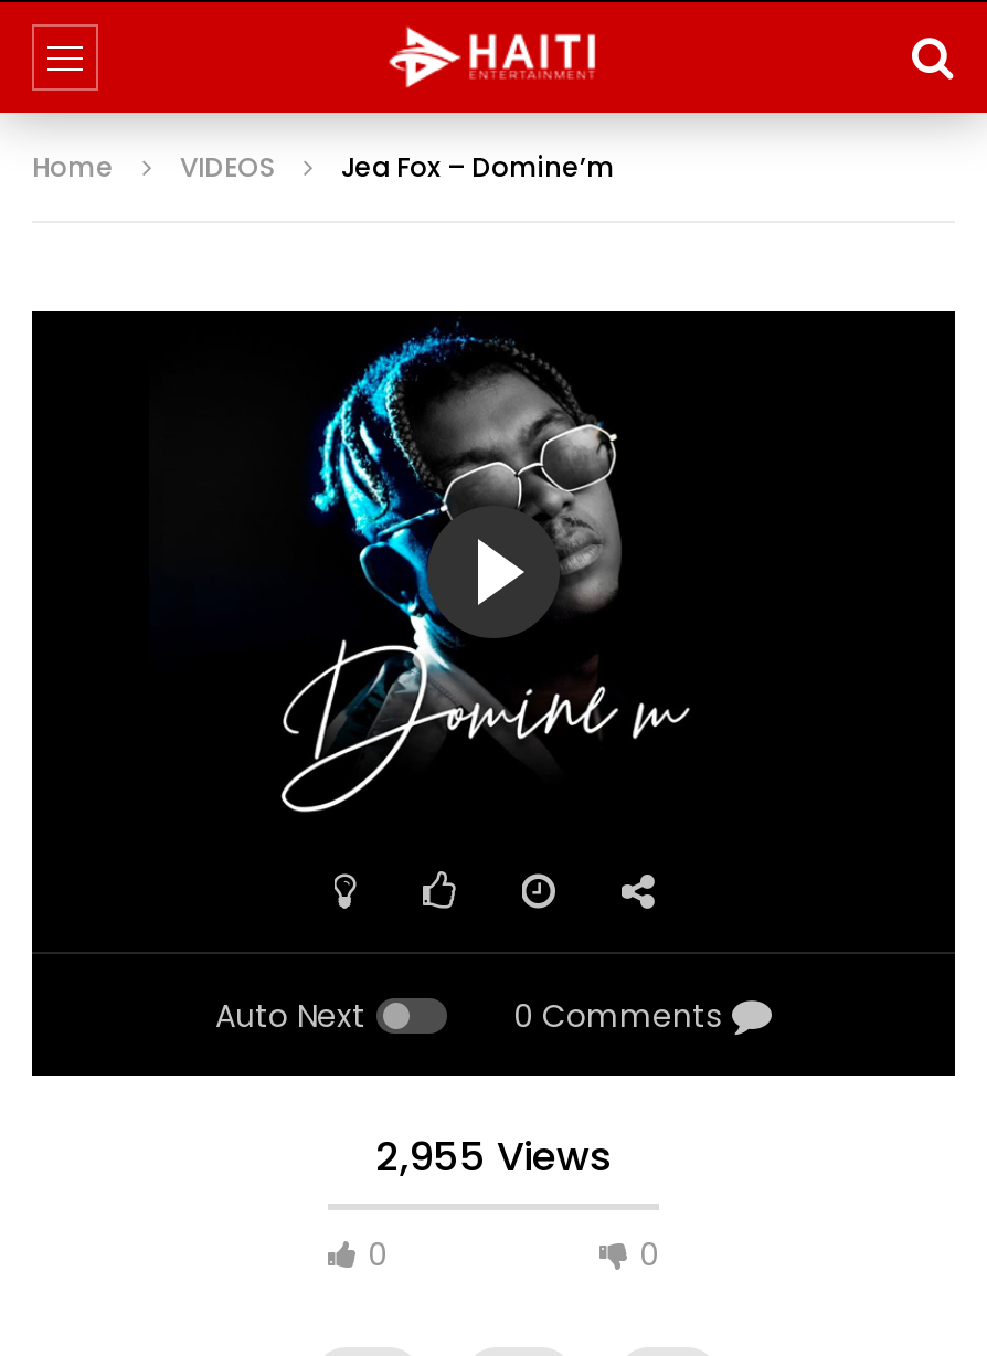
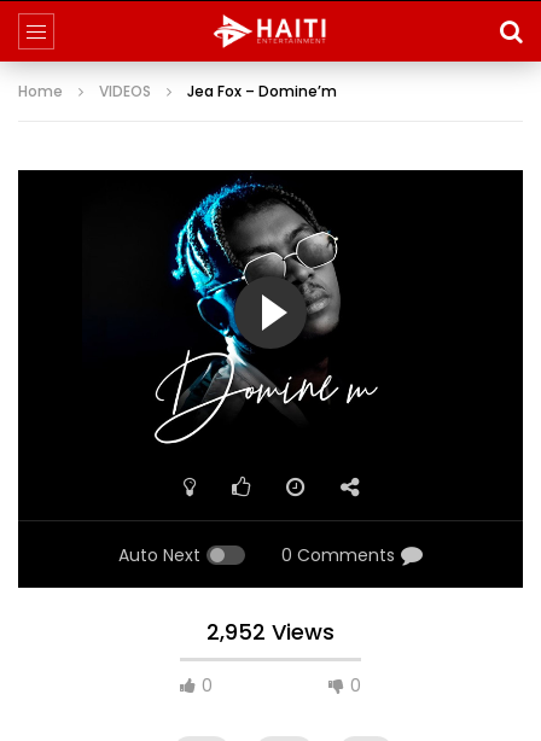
- 2,955 Views
+ 2,952 Views
